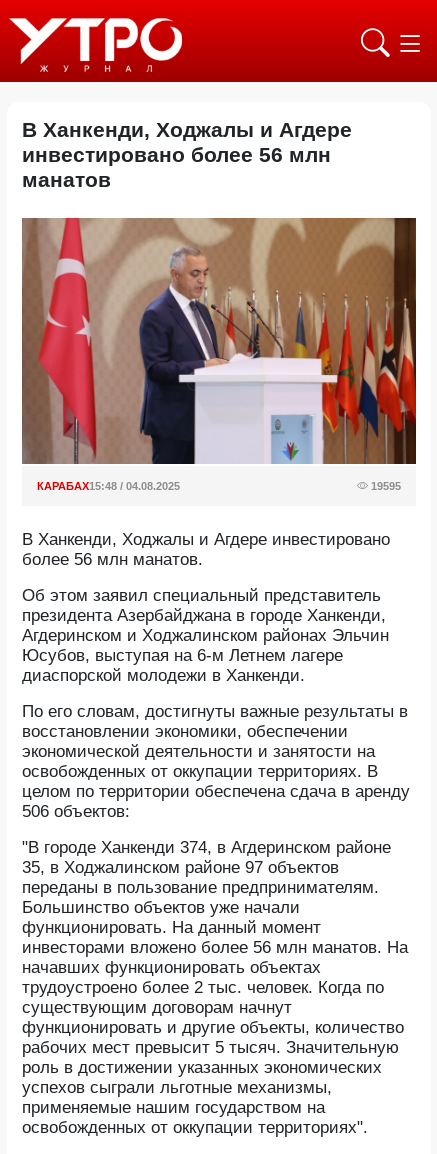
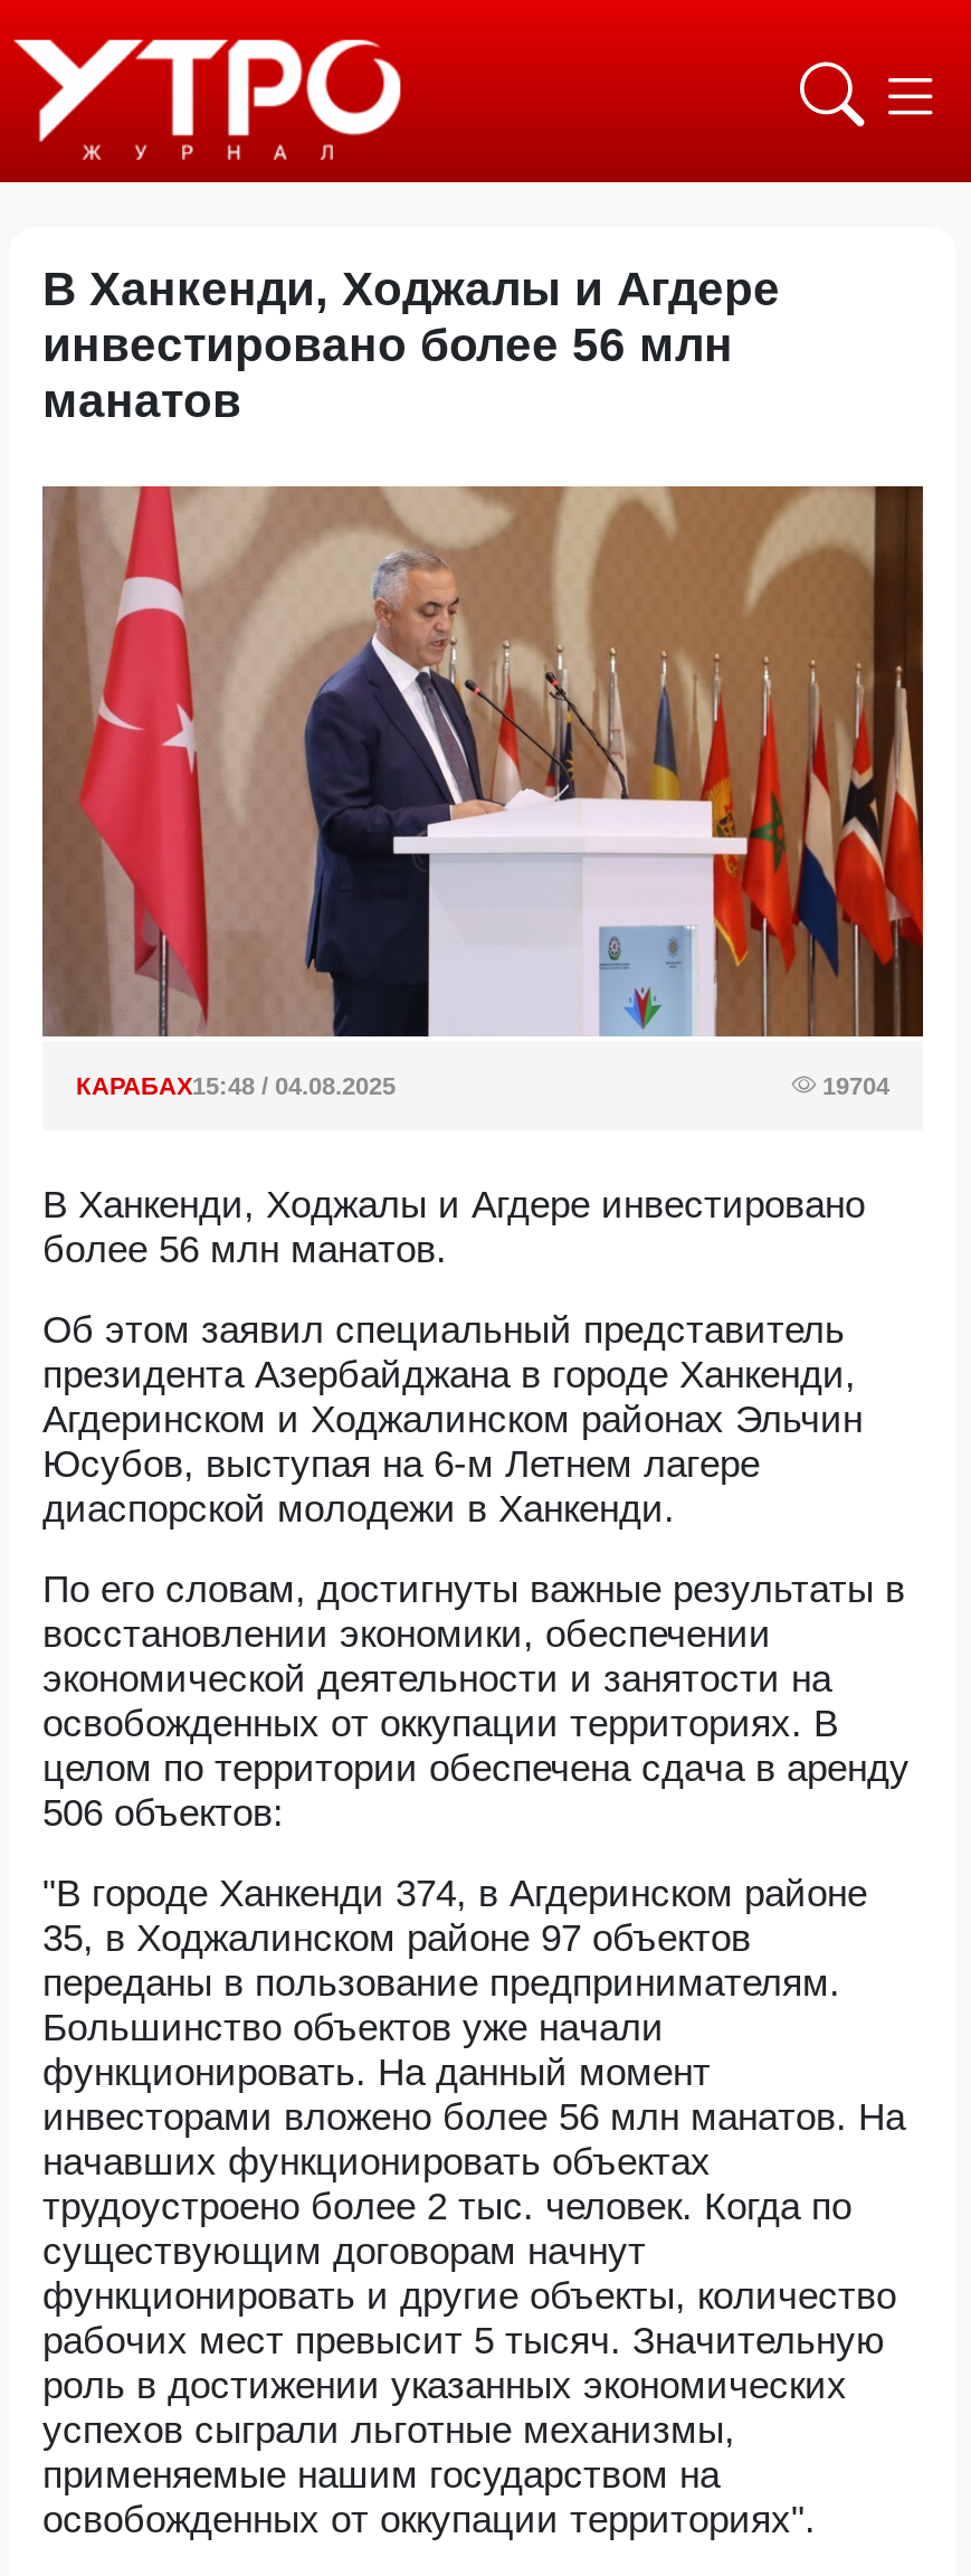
- 19595
+ 19704
